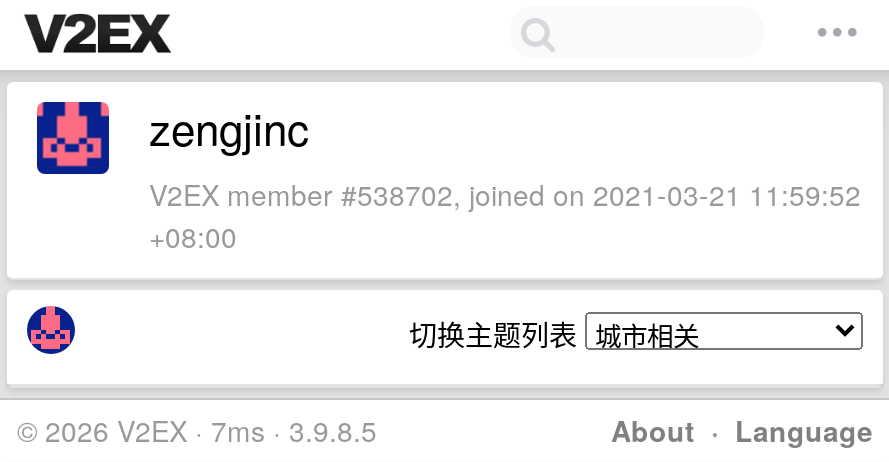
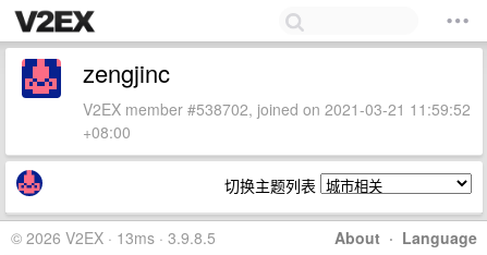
- © 2026 V2EX · 7ms · 3.9.8.5
+ © 2026 V2EX · 13ms · 3.9.8.5
